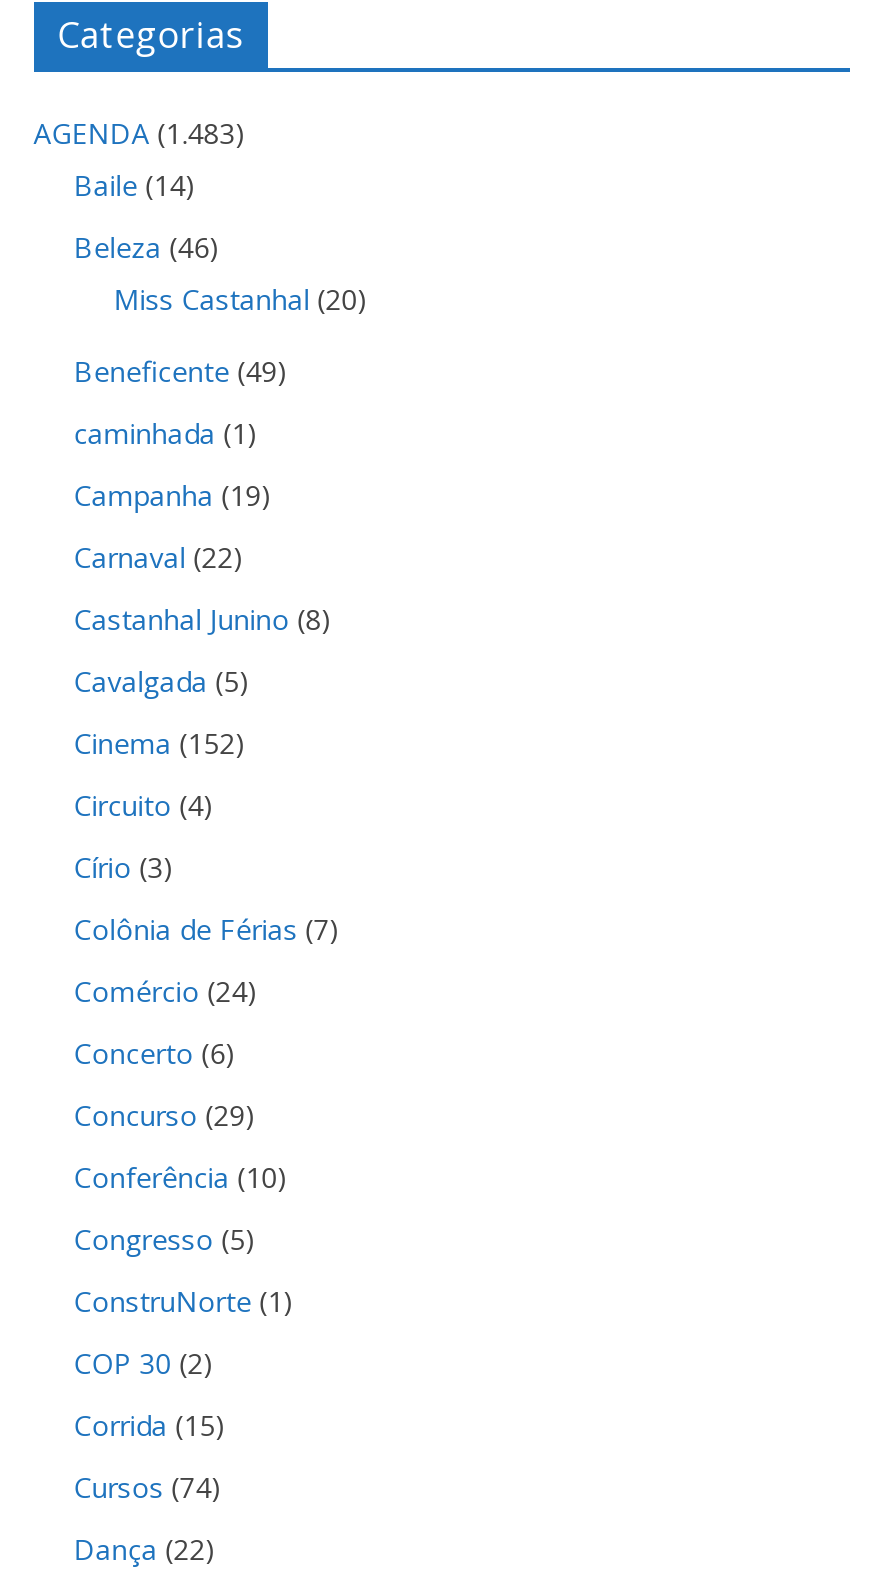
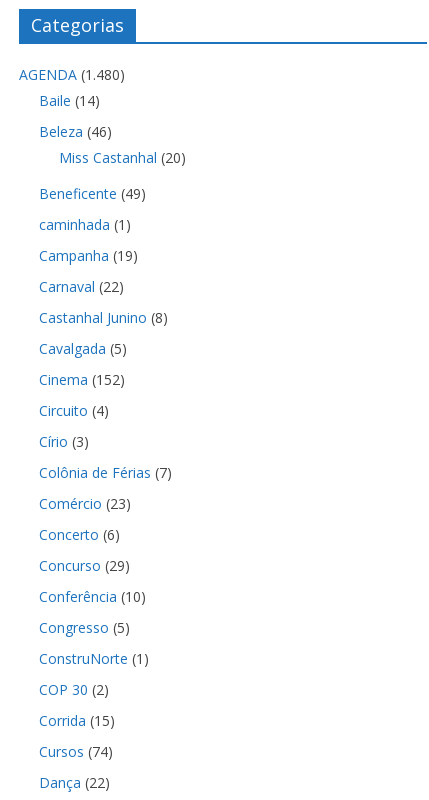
- AGENDA (1.483)
+ AGENDA (1.480)

- Comércio (24)
+ Comércio (23)
